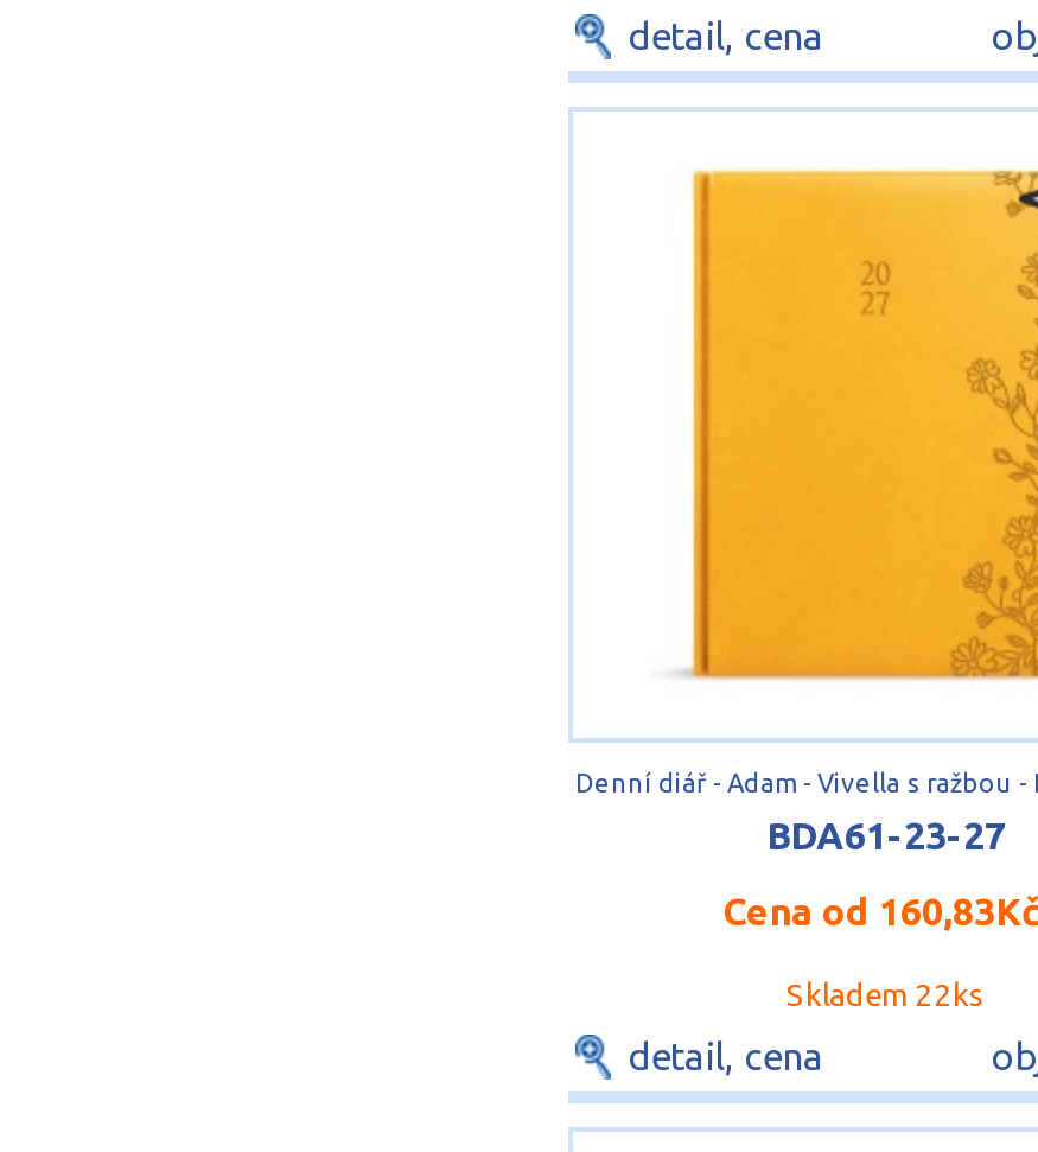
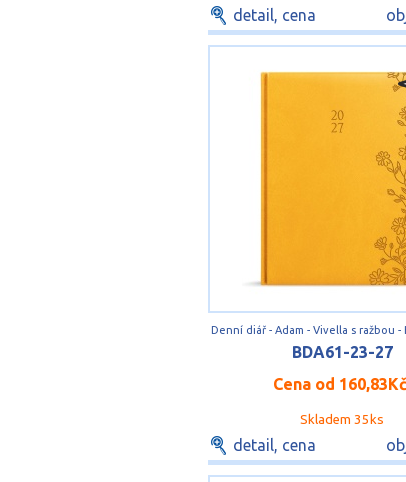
- Skladem 22ks
+ Skladem 35ks
